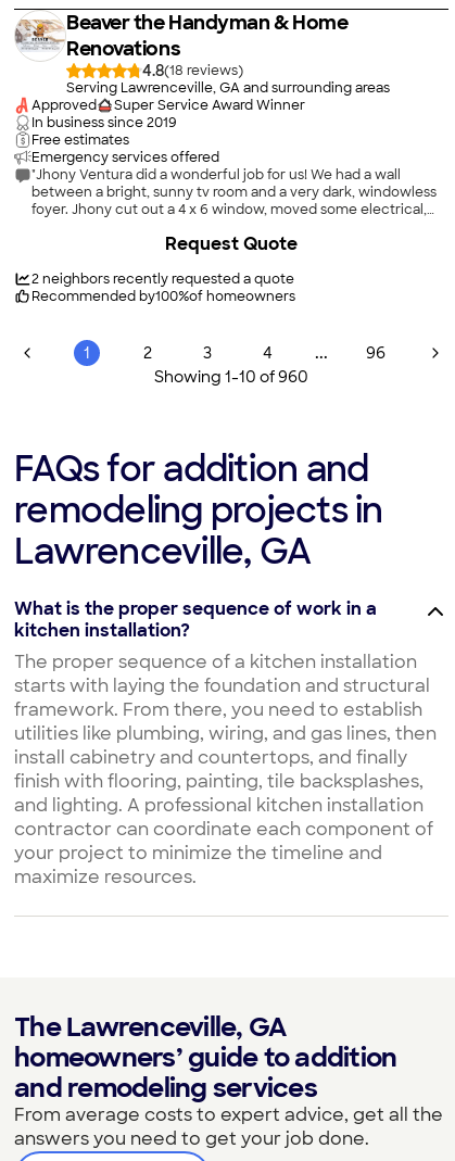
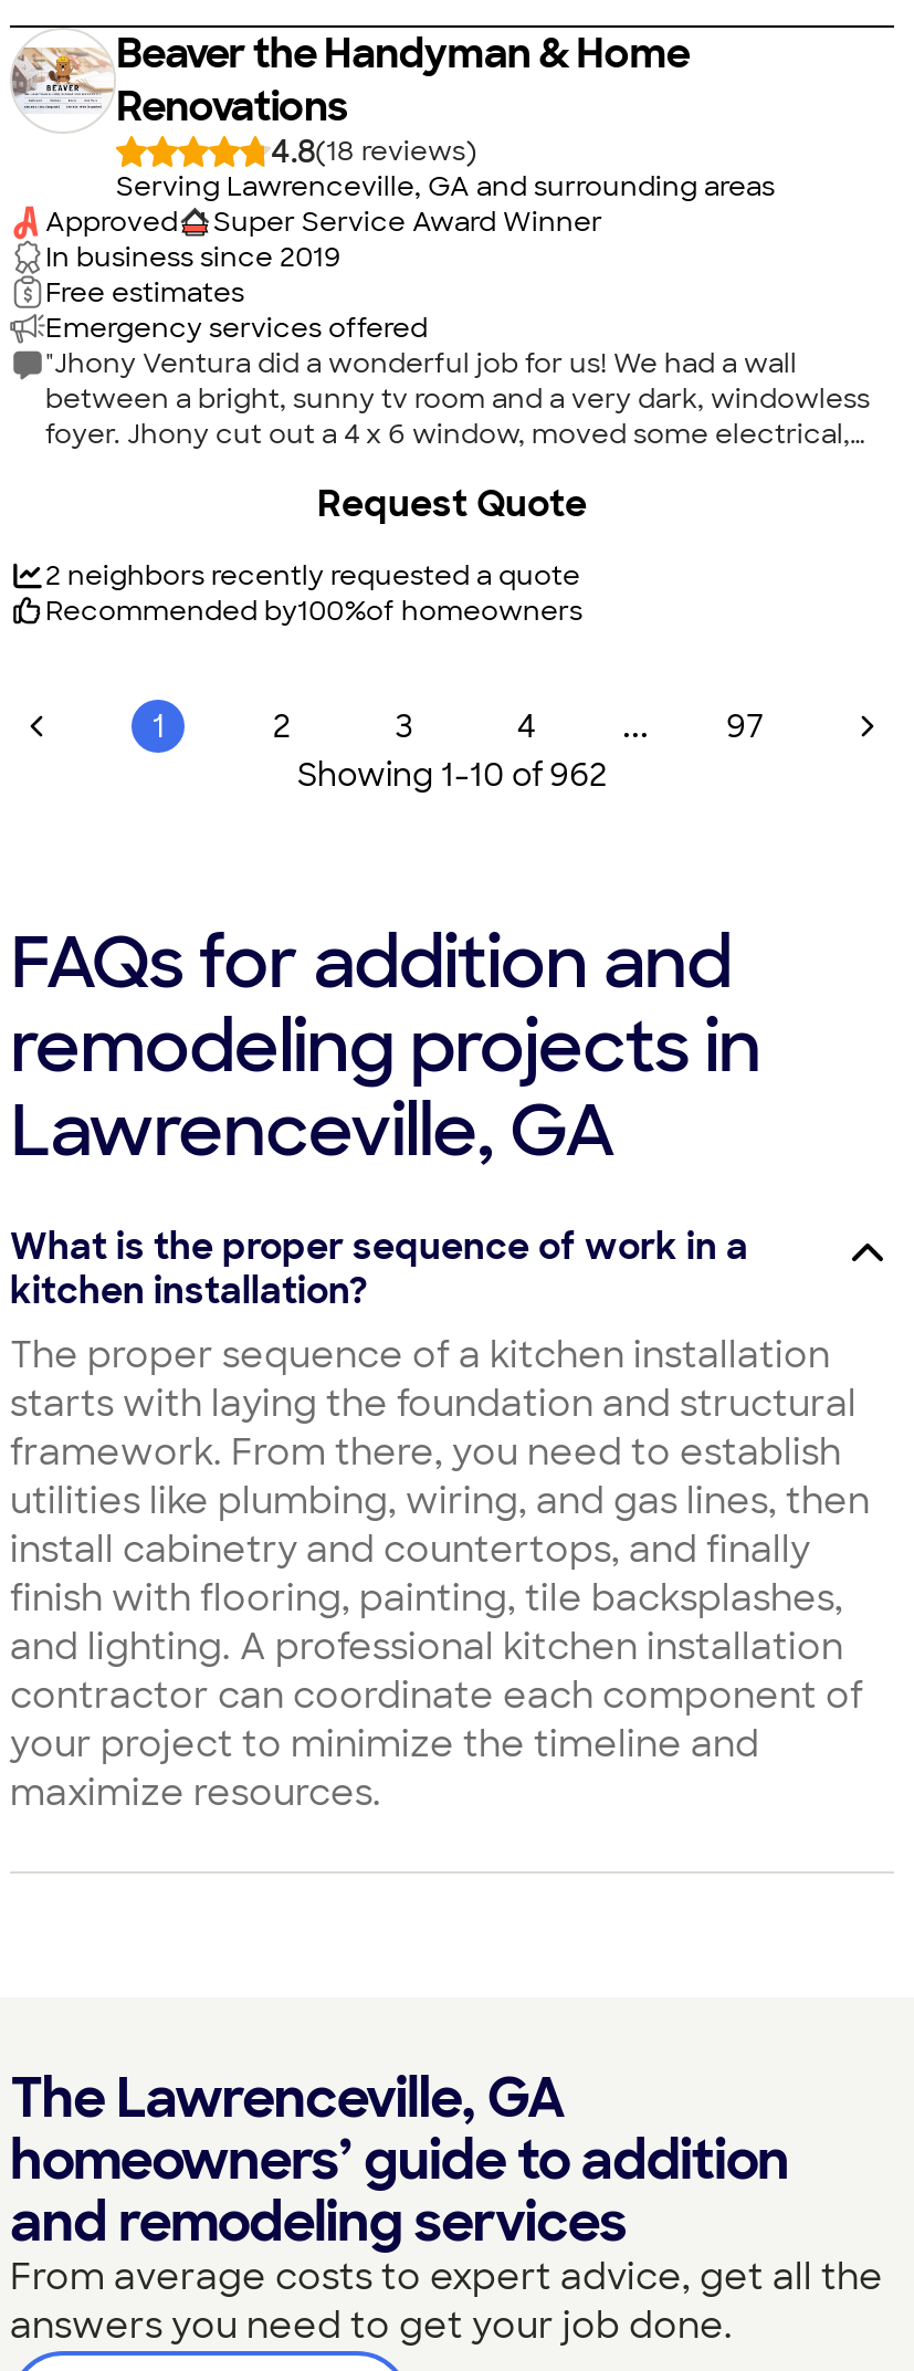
- 96
+ 97

- Showing 1-10 of 960
+ Showing 1-10 of 962
